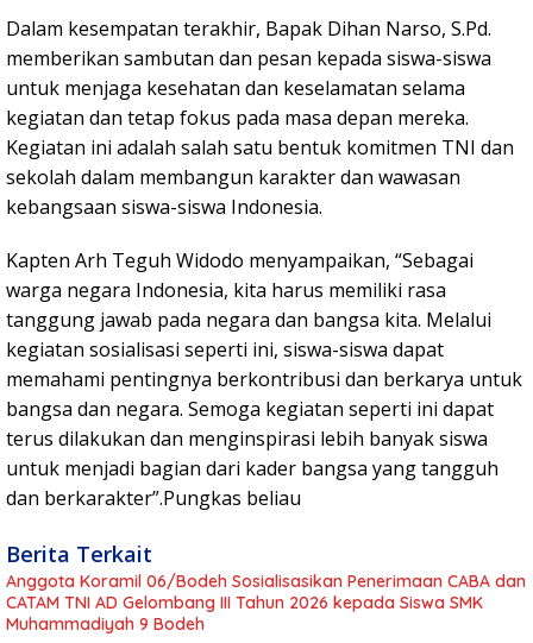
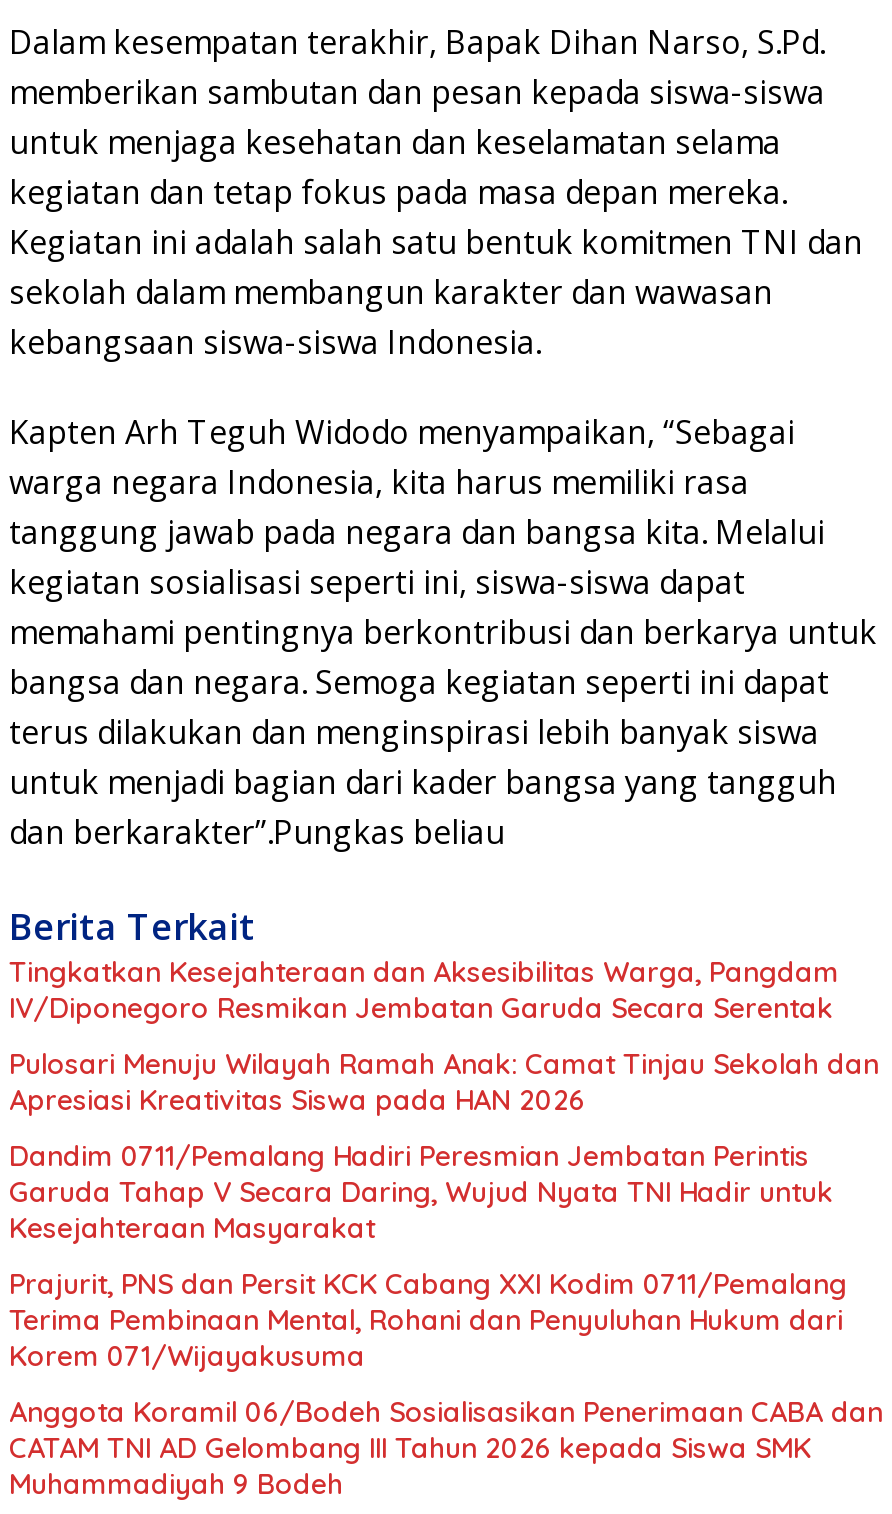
+ Tingkatkan Kesejahteraan dan Aksesibilitas Warga, Pangdam
+ IV/Diponegoro Resmikan Jembatan Garuda Secara Serentak
+ Pulosari Menuju Wilayah Ramah Anak: Camat Tinjau Sekolah dan
+ Apresiasi Kreativitas Siswa pada HAN 2026
+ Dandim 0711/Pemalang Hadiri Peresmian Jembatan Perintis
+ Garuda Tahap V Secara Daring, Wujud Nyata TNI Hadir untuk
+ Kesejahteraan Masyarakat
+ Prajurit, PNS dan Persit KCK Cabang XXI Kodim 0711/Pemalang
+ Terima Pembinaan Mental, Rohani dan Penyuluhan Hukum dari
+ Korem 071/Wijayakusuma
